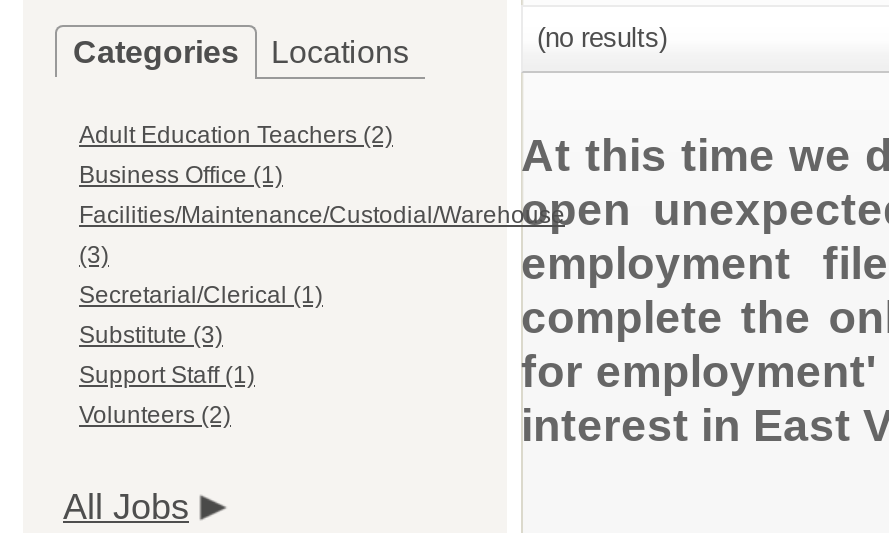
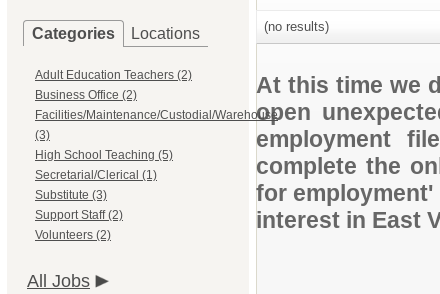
- Business Office (1)
+ Business Office (2)

+ High School Teaching (5)

- Support Staff (1)
+ Support Staff (2)
